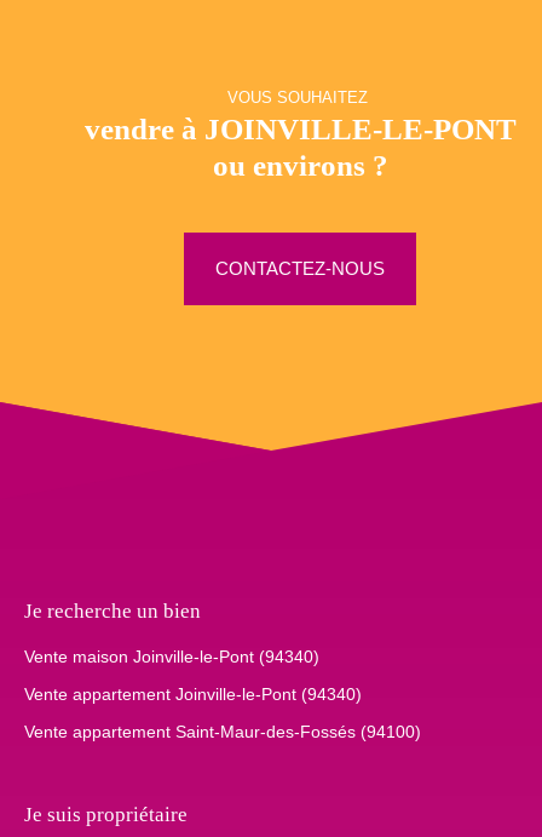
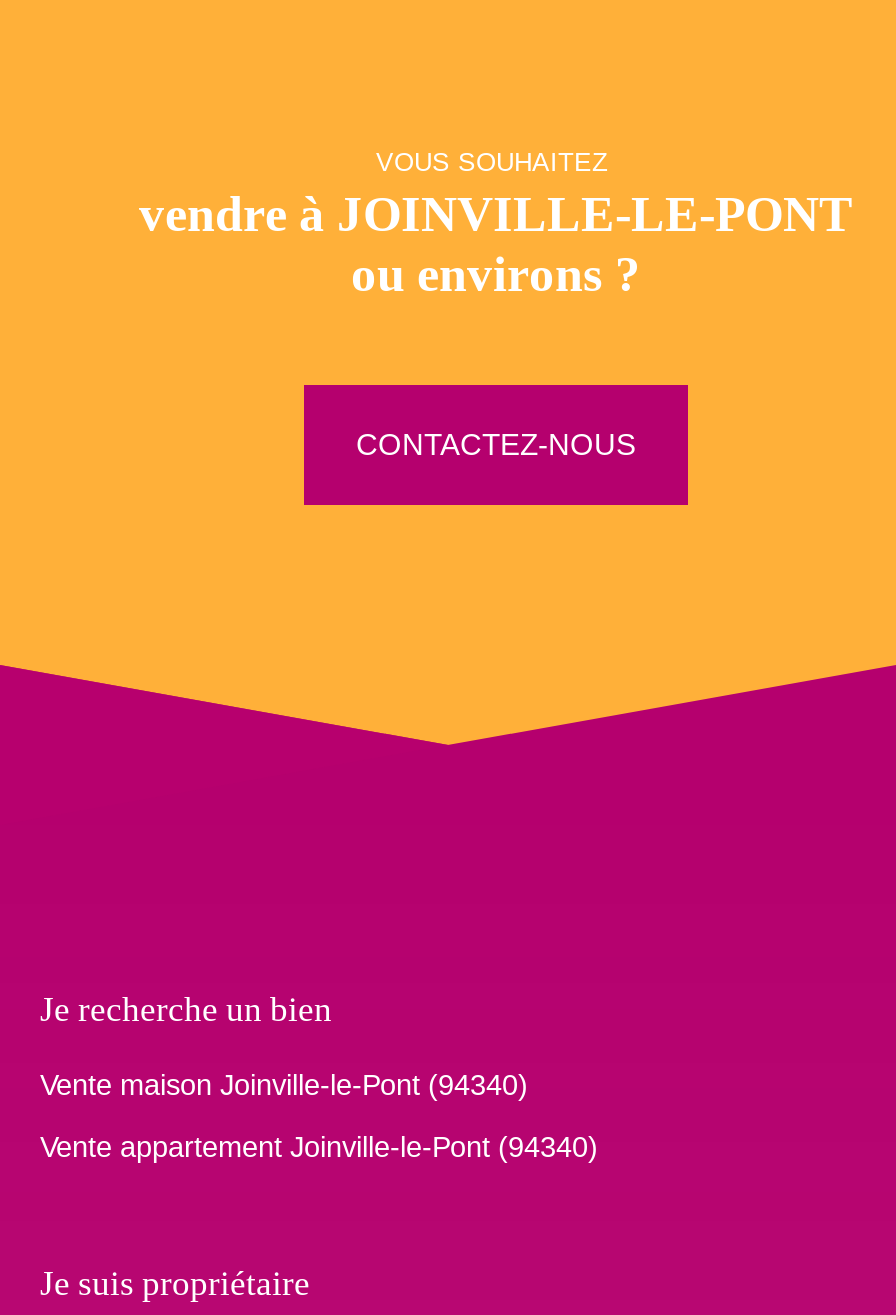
- Vente appartement Saint-Maur-des-Fossés (94100)
